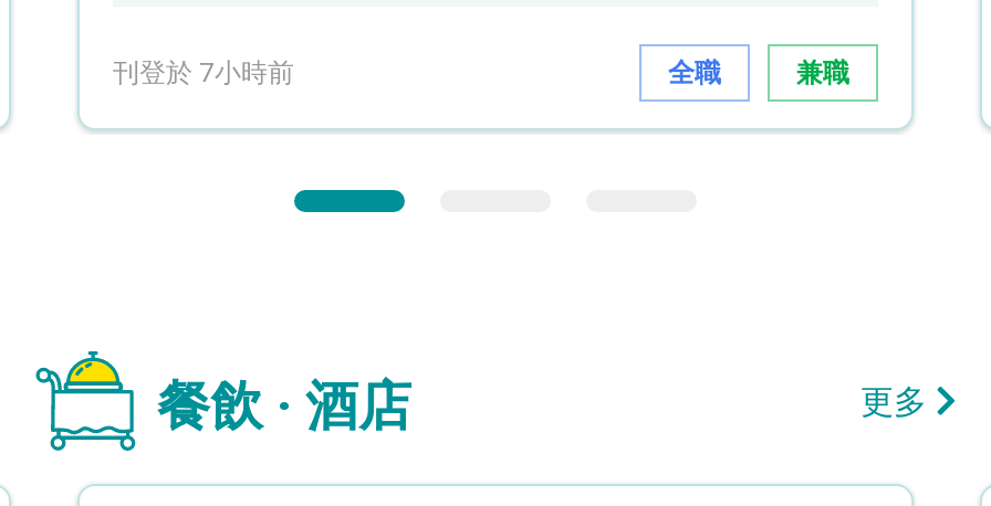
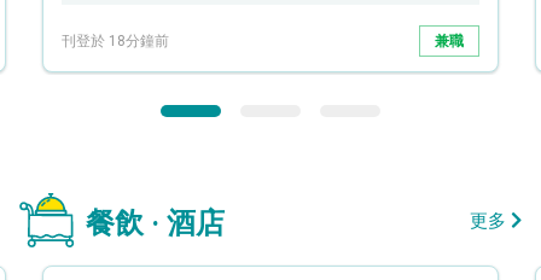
- 刊登於 7小時前
- 全職
+ 刊登於 18分鐘前
